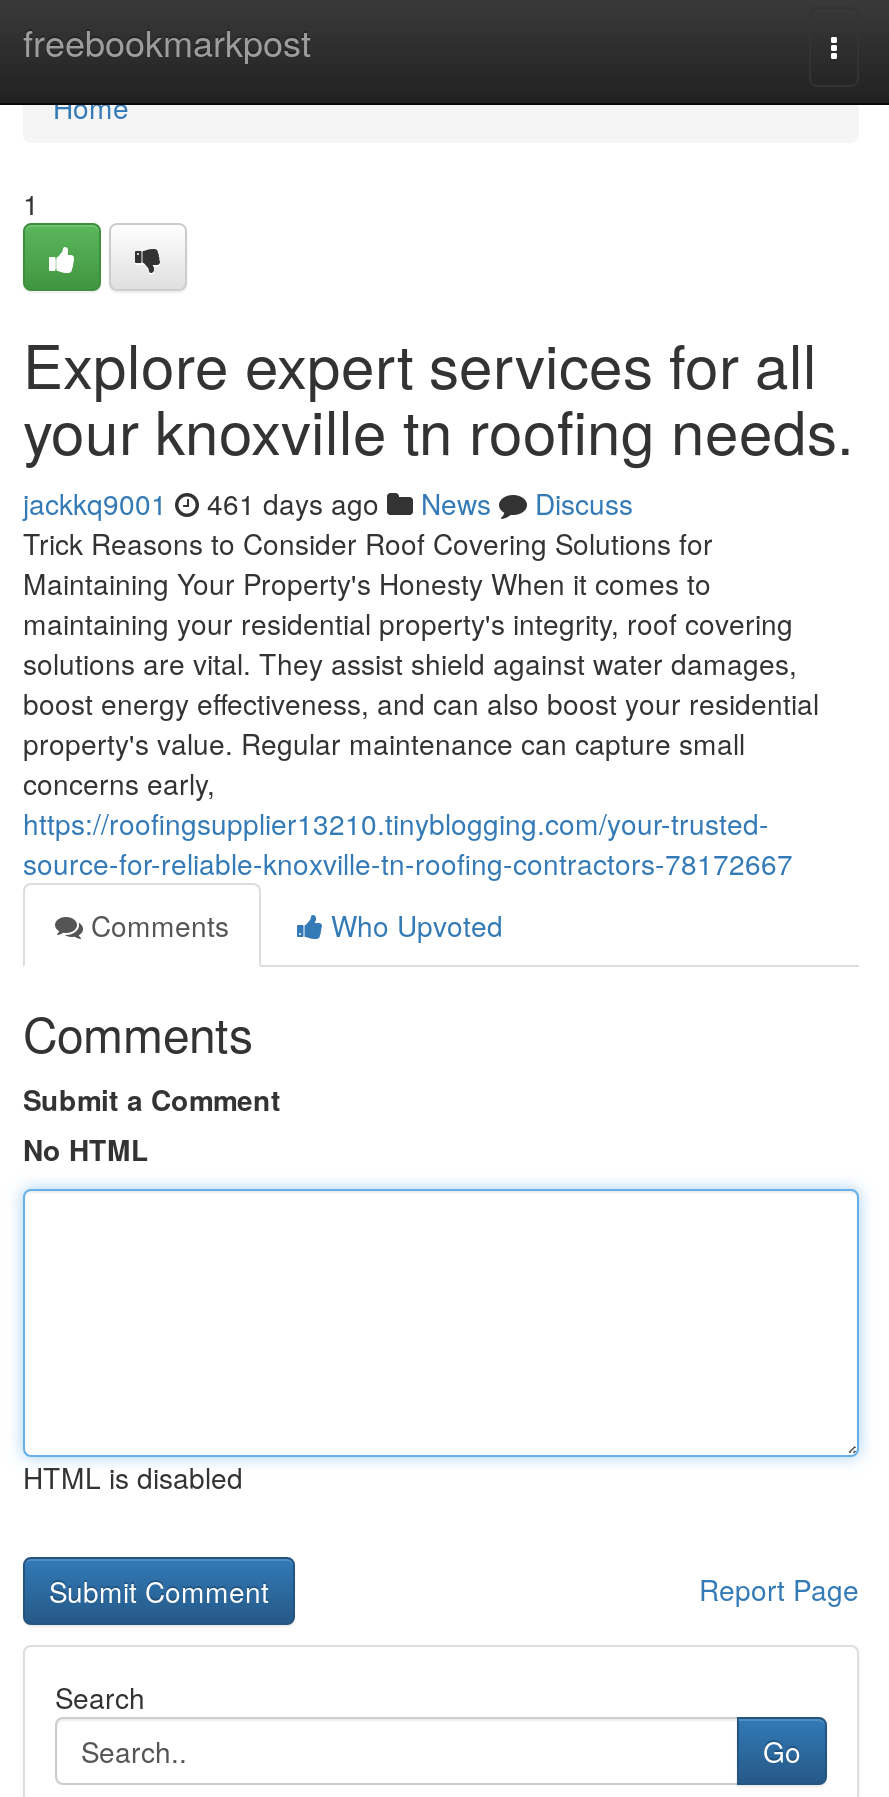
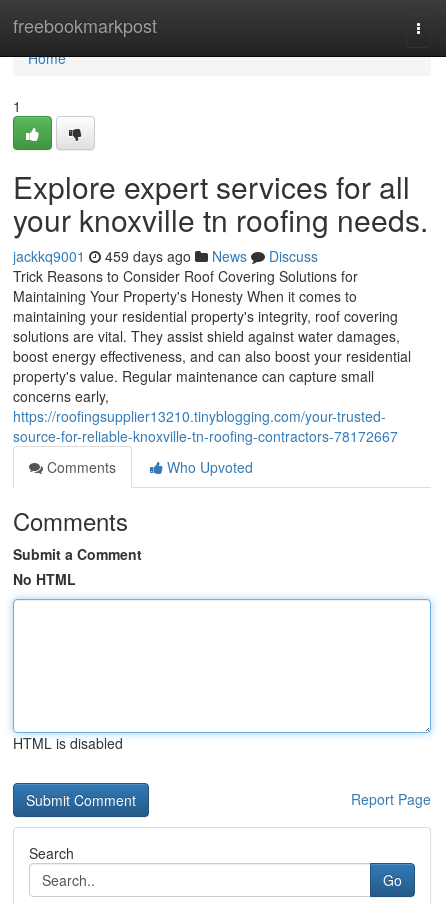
- jackkq9001 461 days ago News Discuss
+ jackkq9001 459 days ago News Discuss
